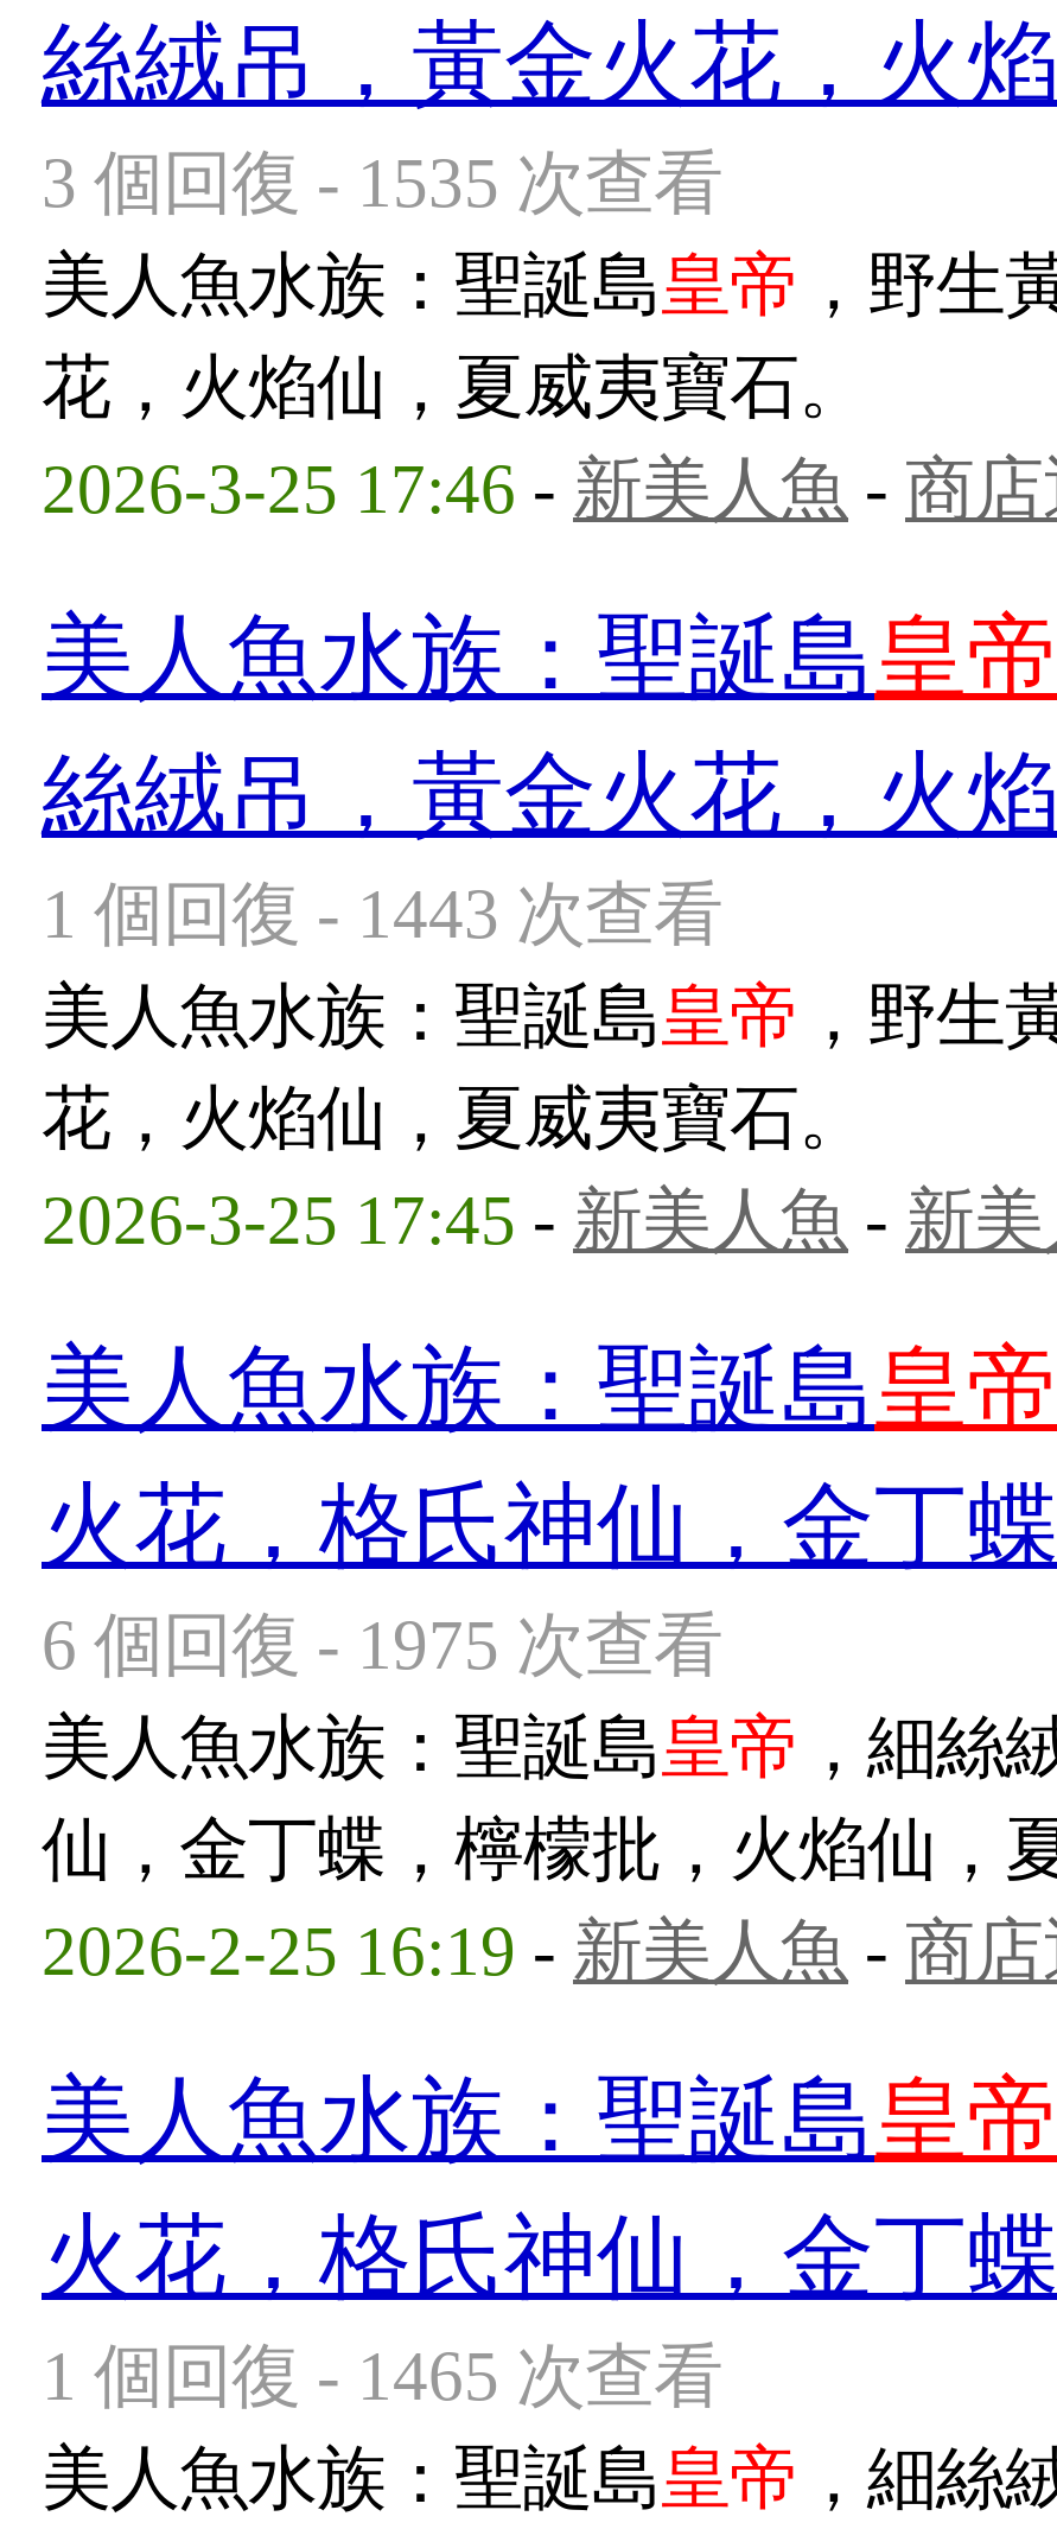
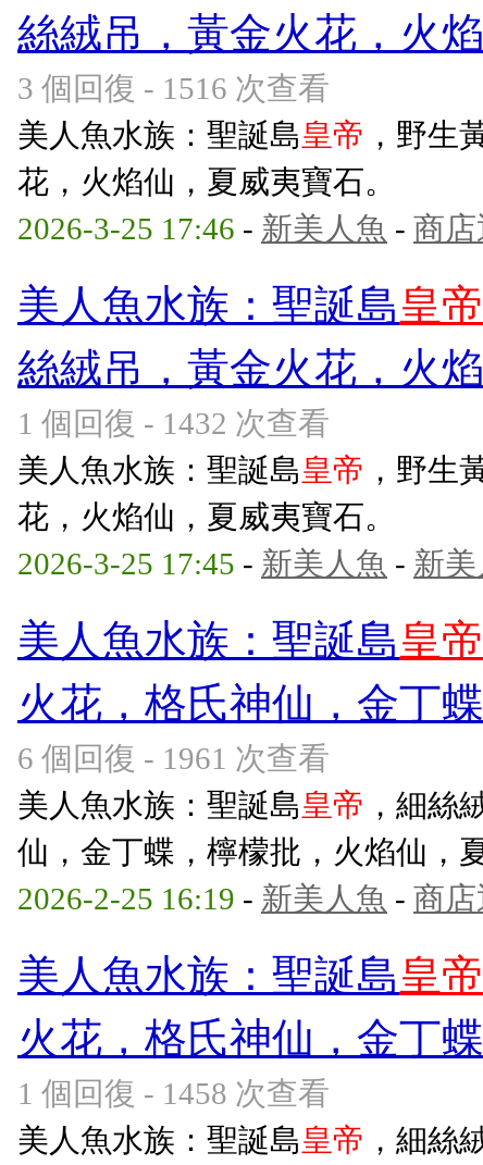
- 3 個回復 - 1535 次查看
+ 3 個回復 - 1516 次查看

- 1 個回復 - 1443 次查看
+ 1 個回復 - 1432 次查看

- 6 個回復 - 1975 次查看
+ 6 個回復 - 1961 次查看

- 1 個回復 - 1465 次查看
+ 1 個回復 - 1458 次查看
